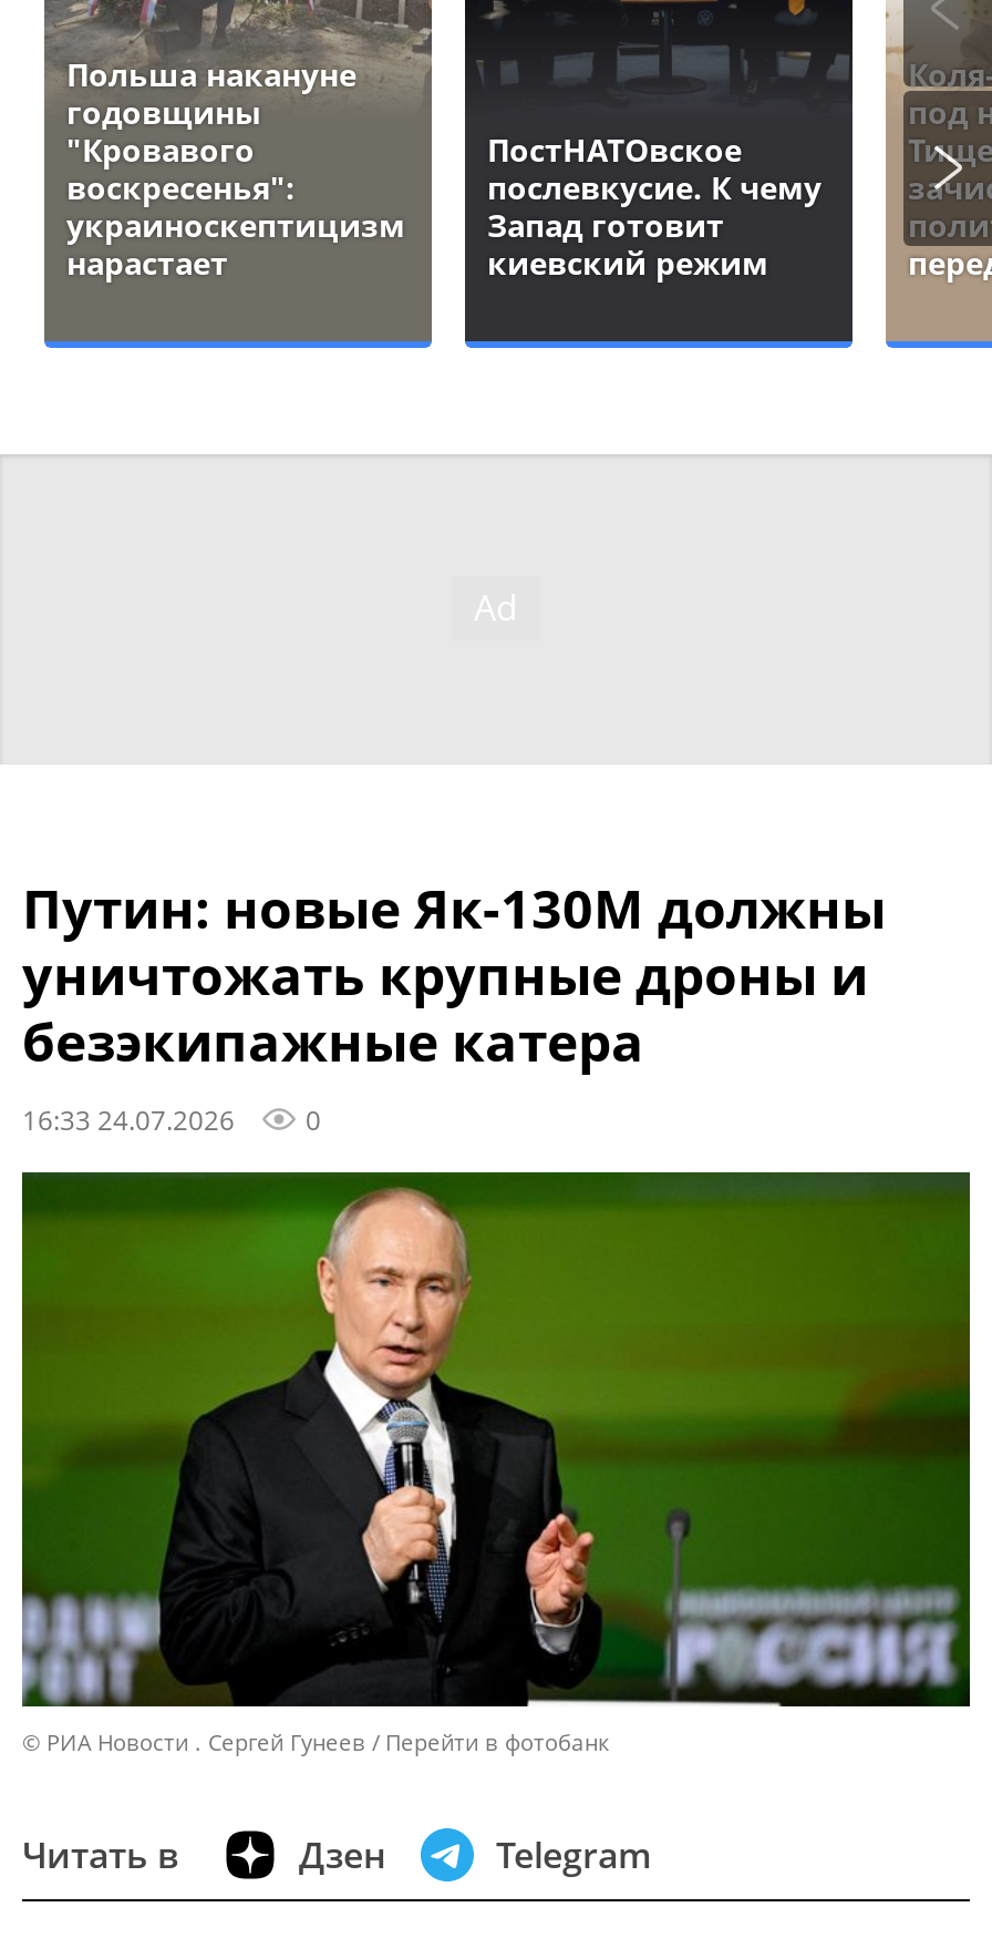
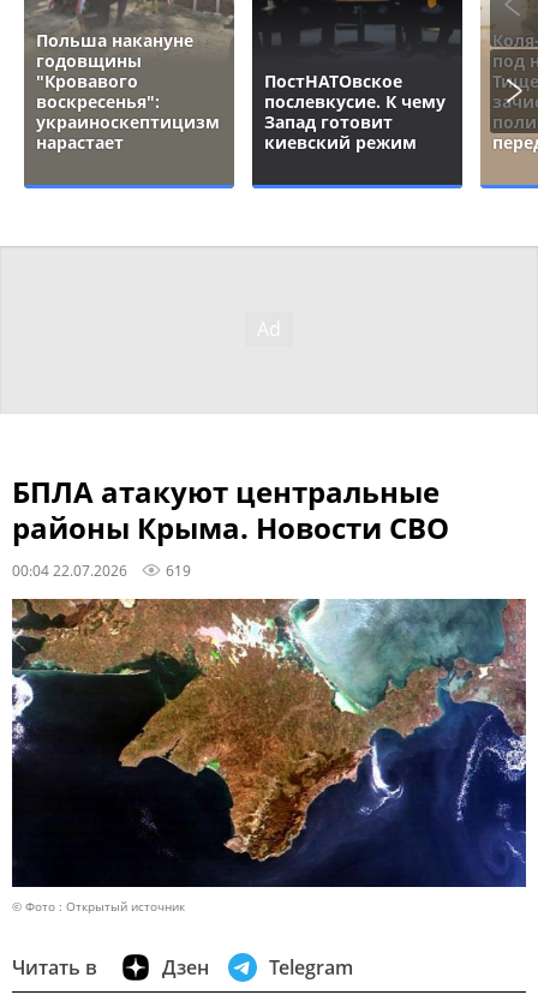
- Путин: новые Як-130М должны
- уничтожать крупные дроны и
- безэкипажные катера
- 16:33 24.07.2026
- 0
+ БПЛА атакуют центральные
+ районы Крыма. Новости СВО
+ 00:04 22.07.2026
+ 619

- [image]
- © РИА Новости . Сергей Гунеев
- Перейти в фотобанк
+ [image]
+ © Фото : Открытый источник
